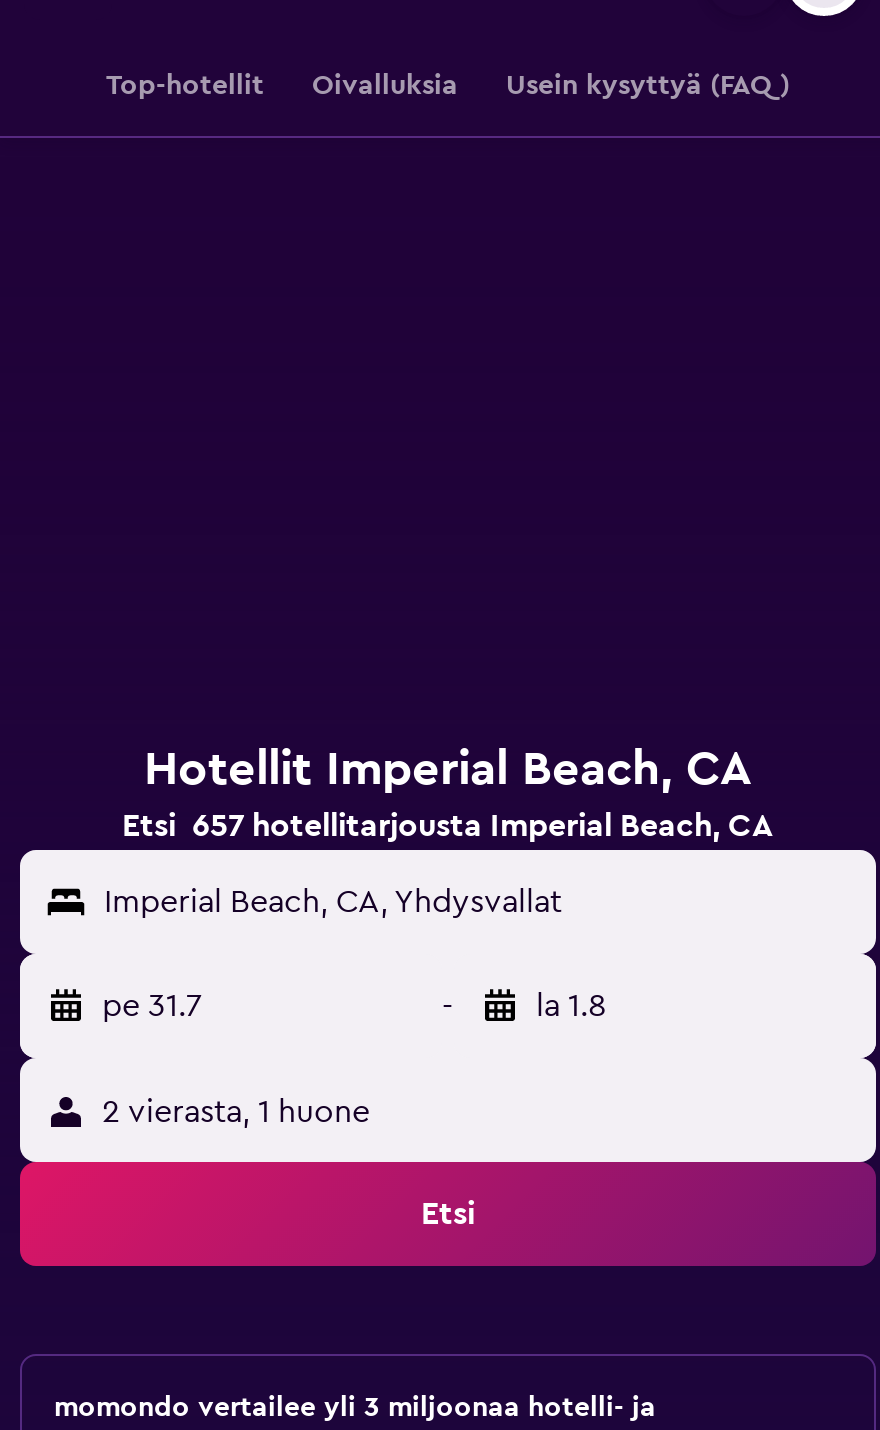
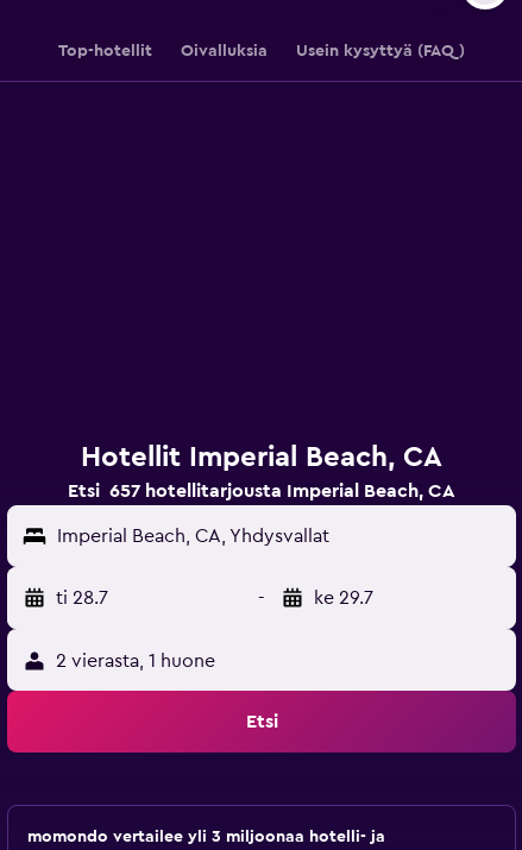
- pe 31.7
+ ti 28.7

- la 1.8
+ ke 29.7
